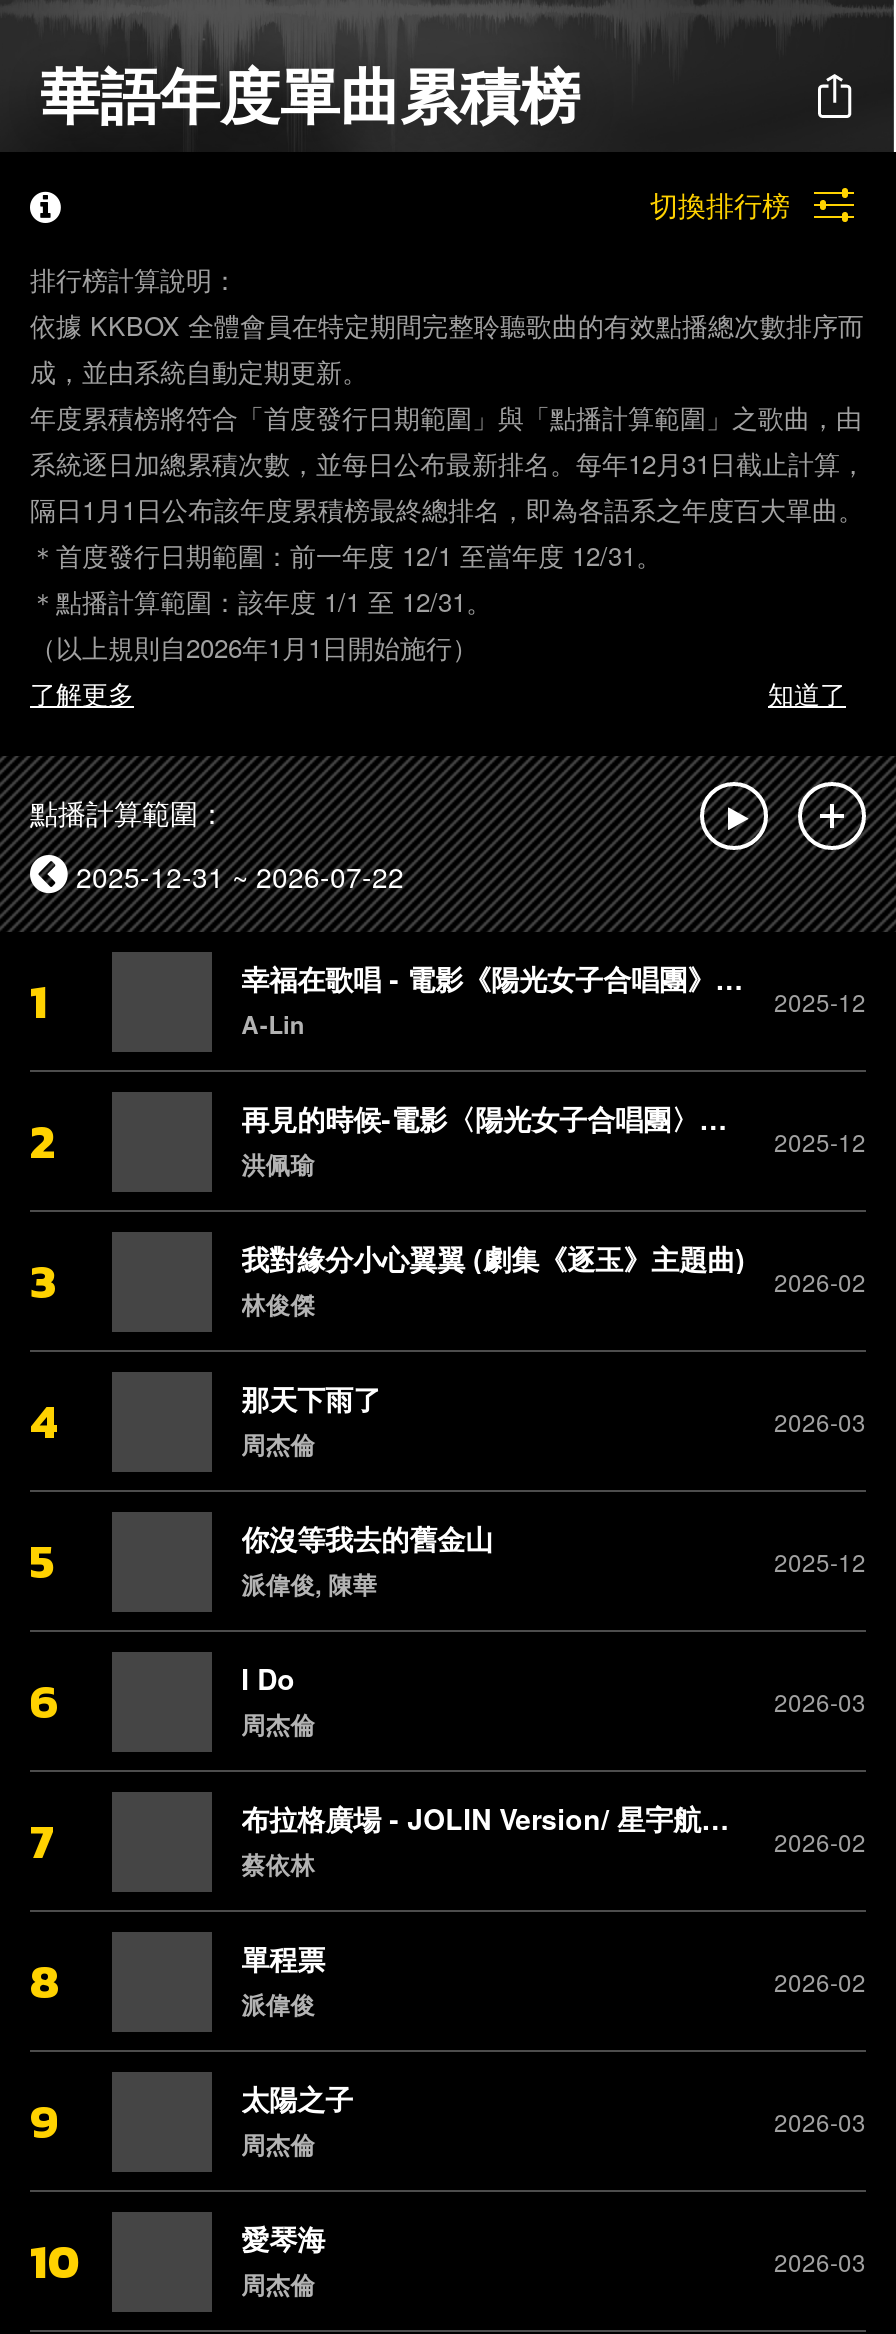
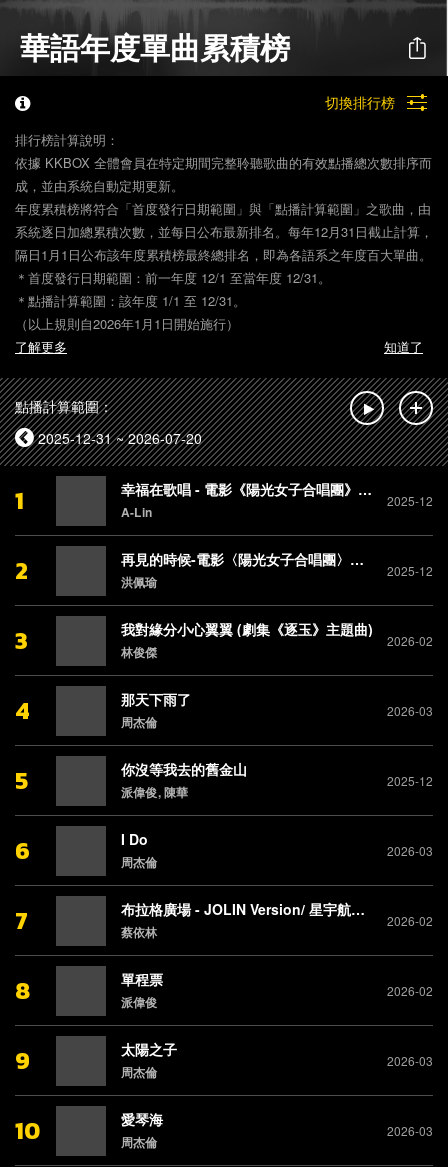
- 2025-12-31 ~ 2026-07-22
+ 2025-12-31 ~ 2026-07-20
